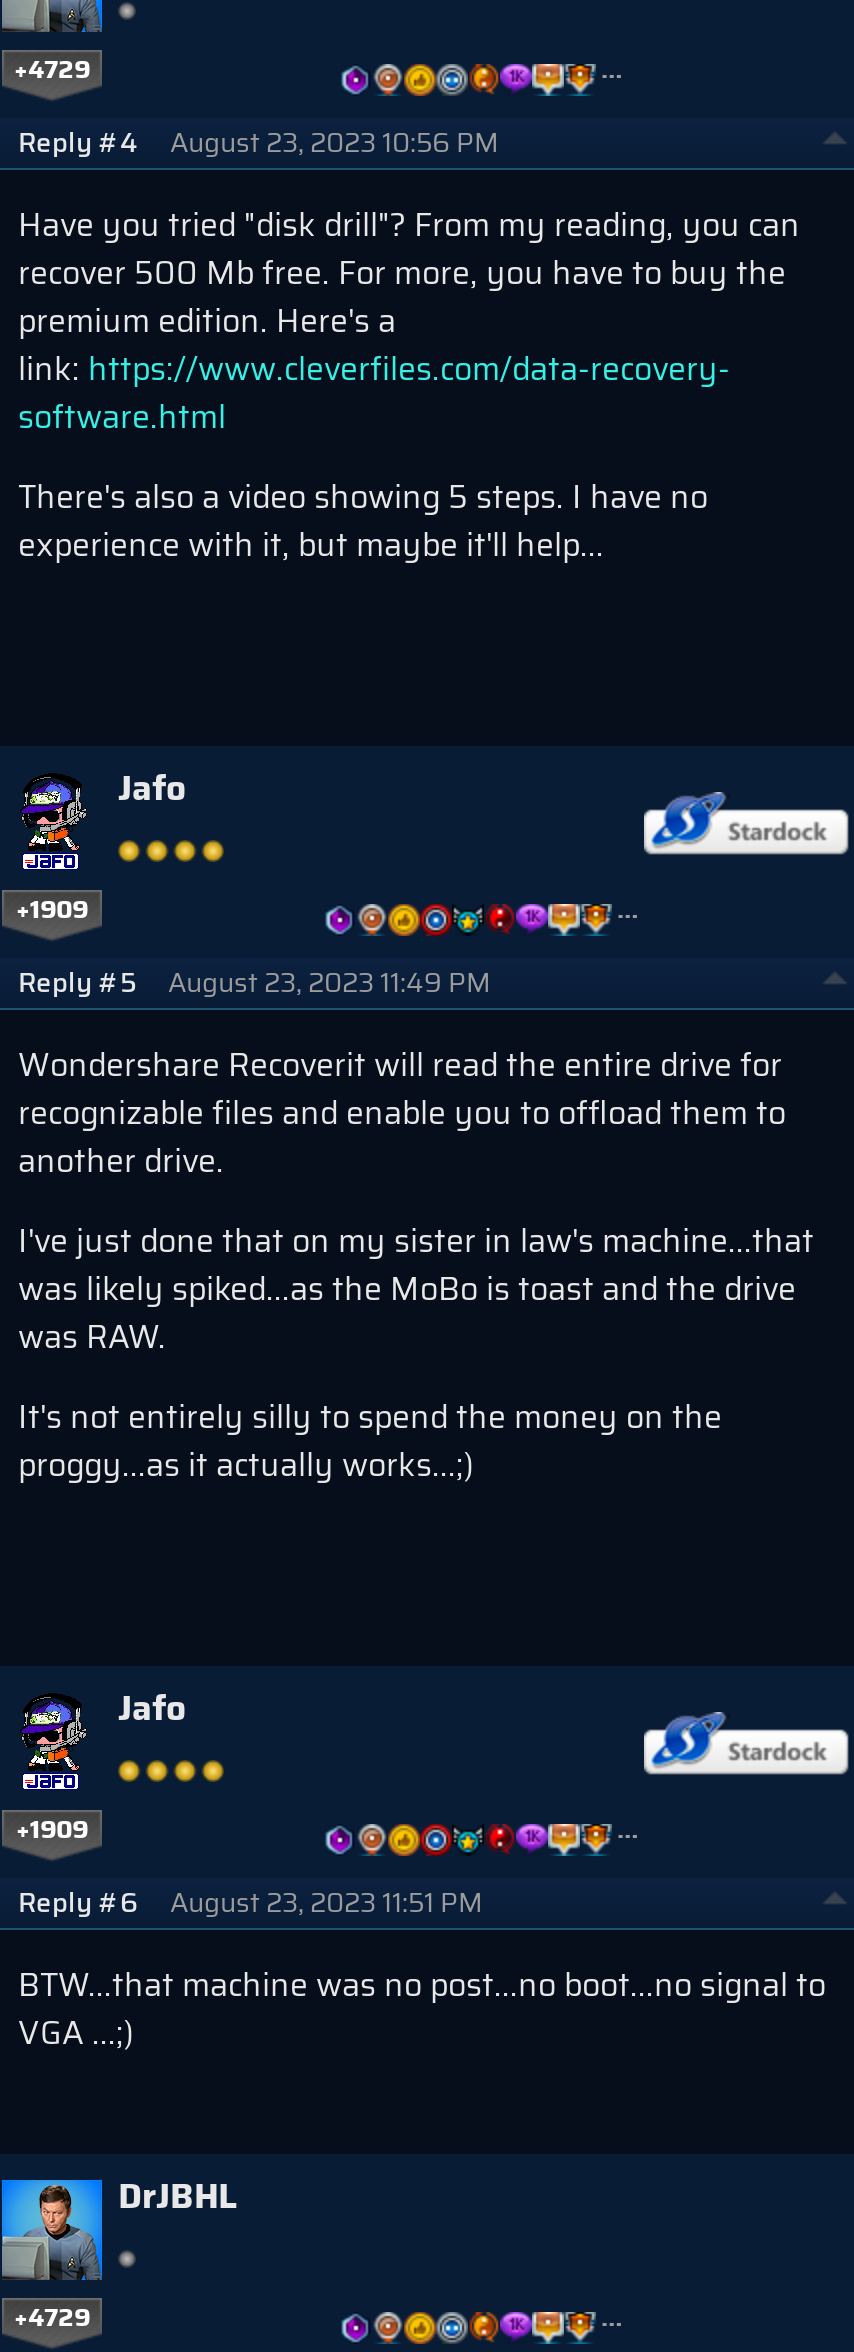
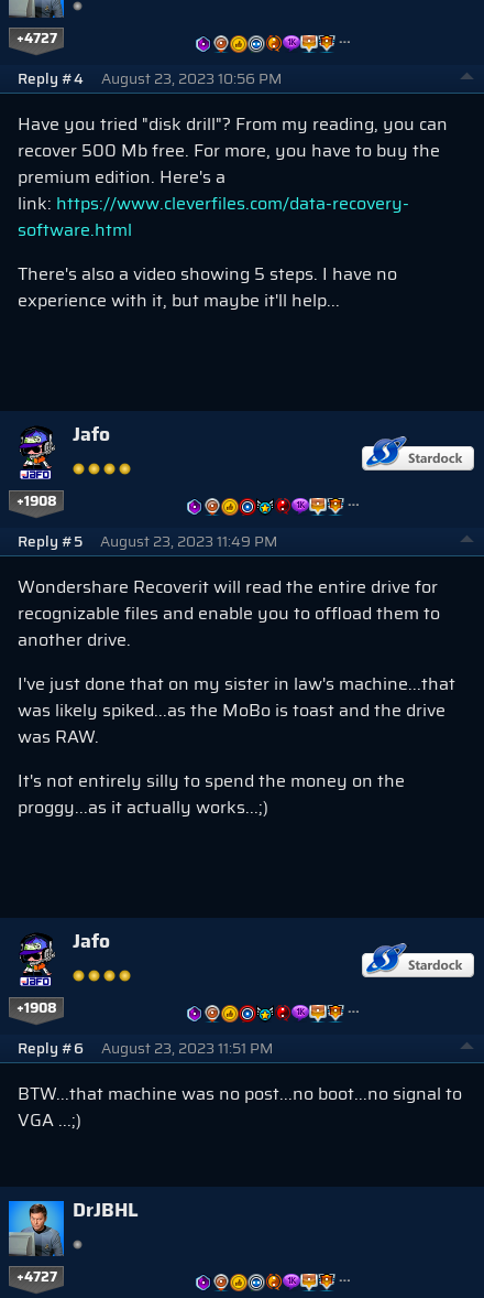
- +4729
+ +4727

- +1909
+ +1908

- +1909
+ +1908

- +4729
+ +4727
